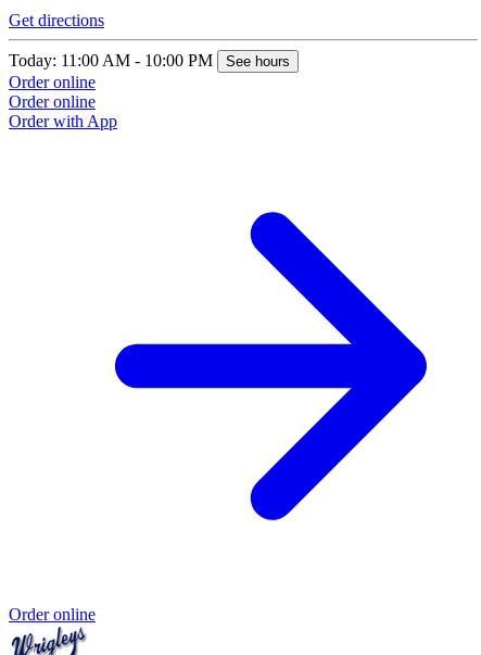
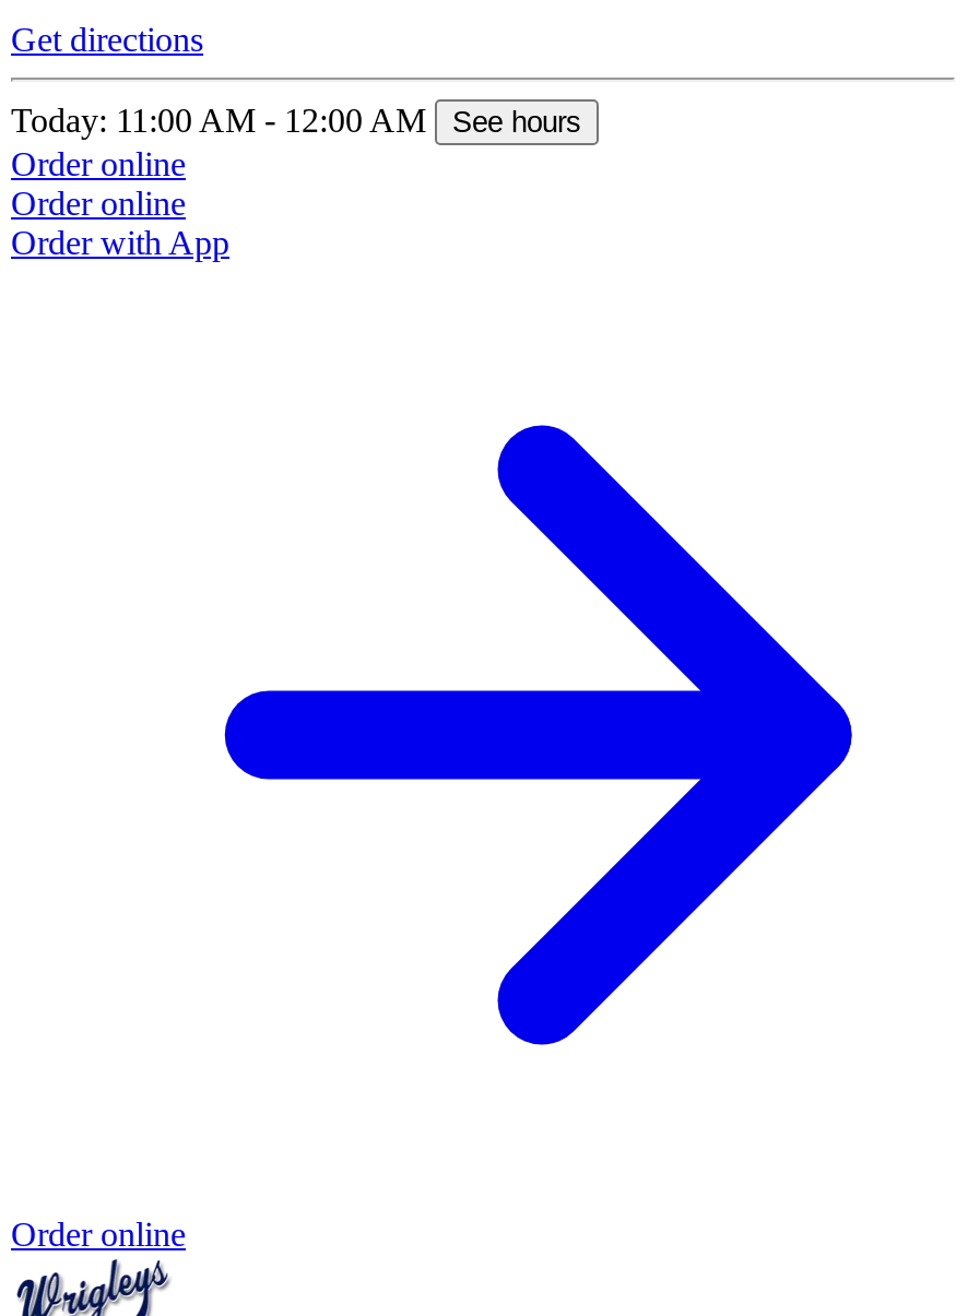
- Today: 11:00 AM - 10:00 PM See hours
+ Today: 11:00 AM - 12:00 AM See hours
